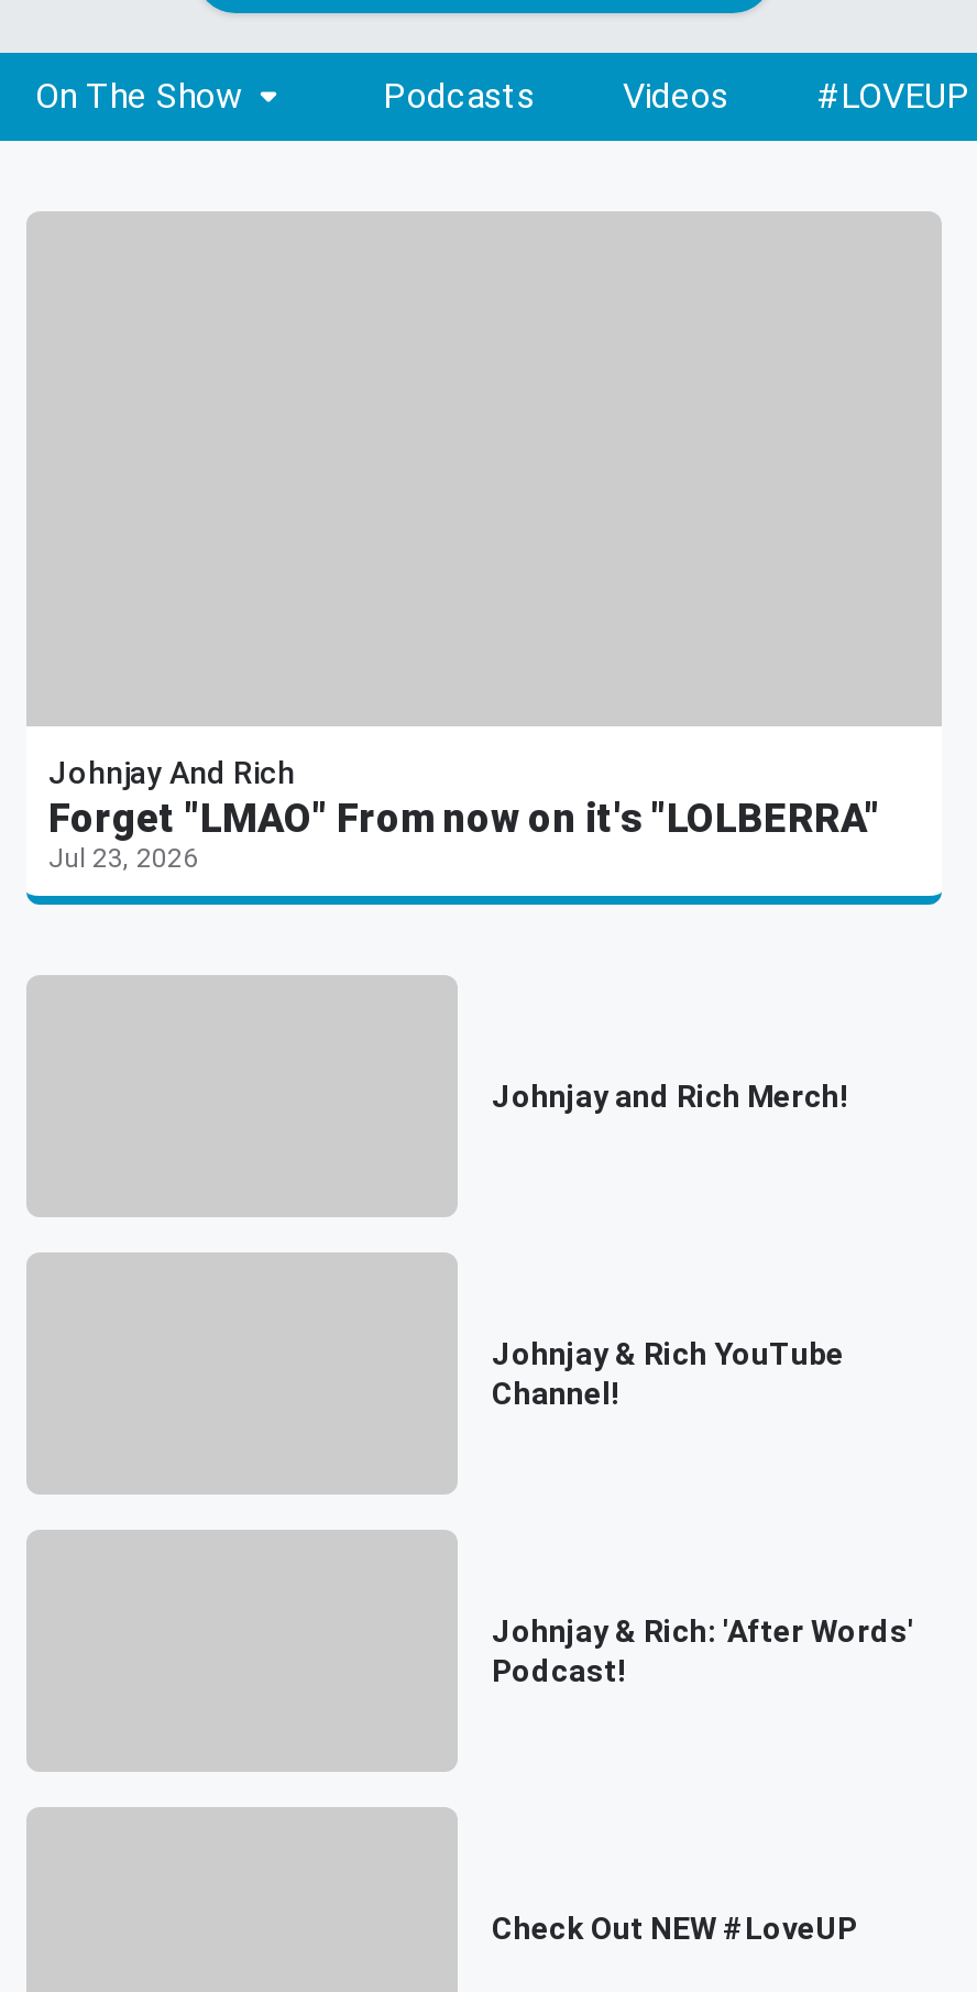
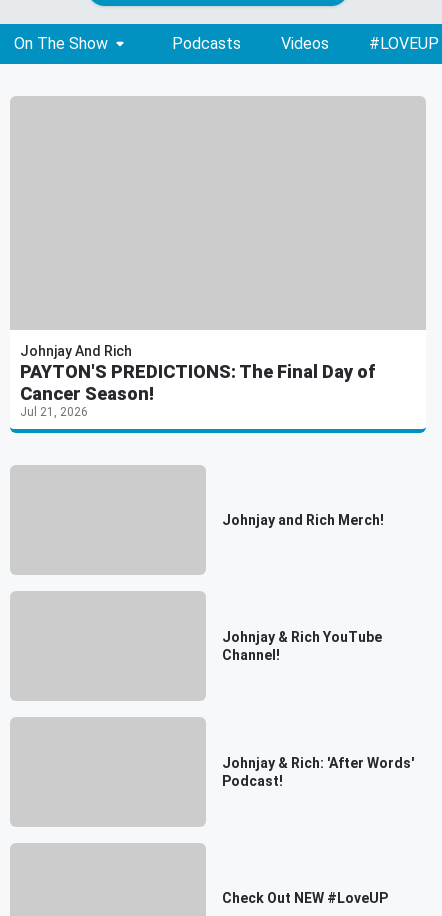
- Forget "LMAO" From now on it's "LOLBERRA"
- Jul 23, 2026
+ PAYTON'S PREDICTIONS: The Final Day of
+ Cancer Season!
+ Jul 21, 2026
